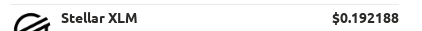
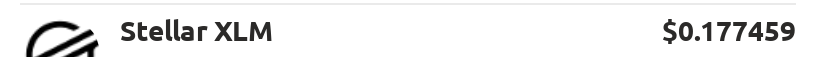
- $0.192188
+ $0.177459
